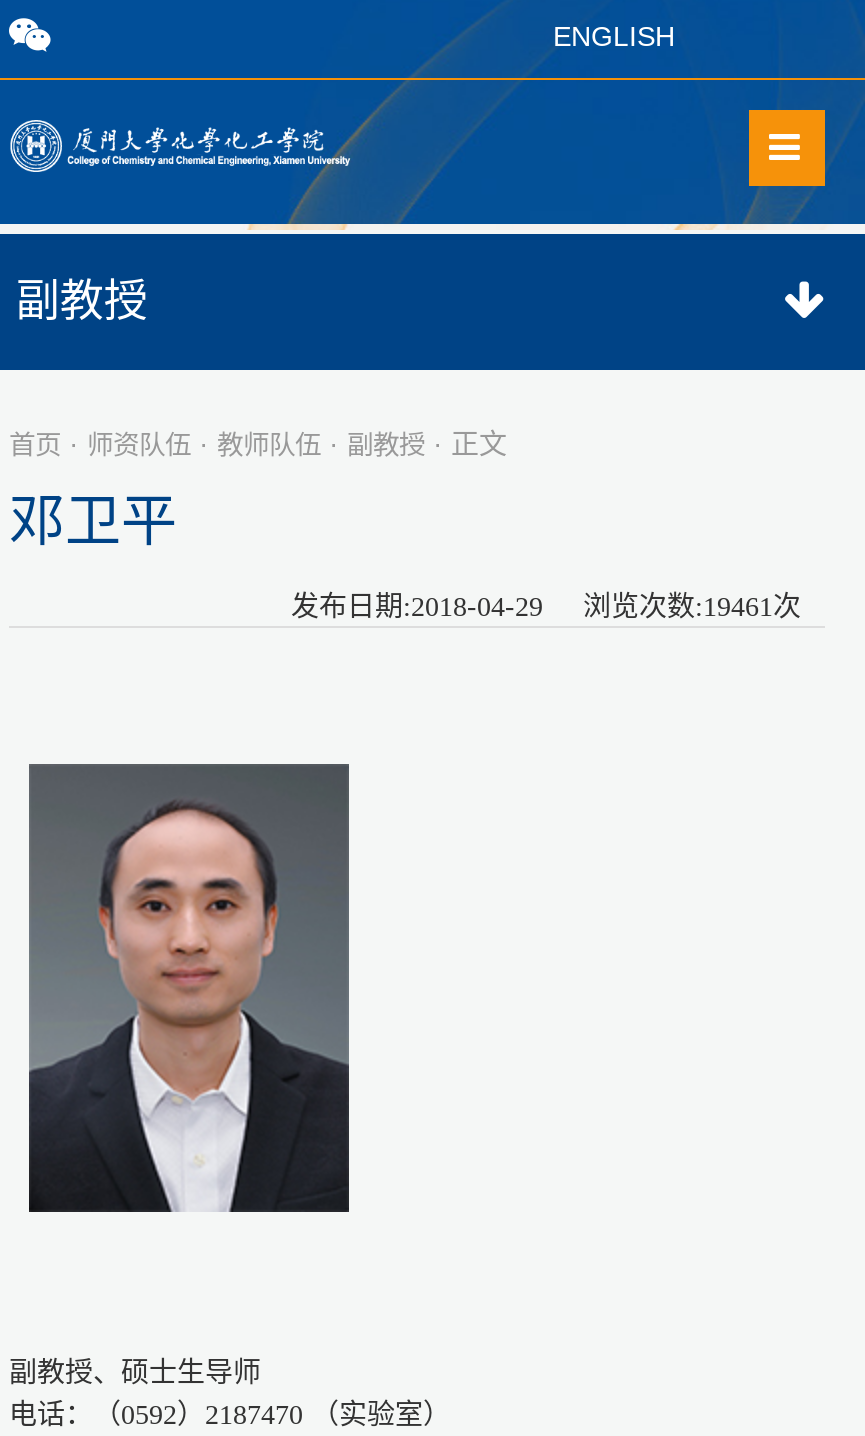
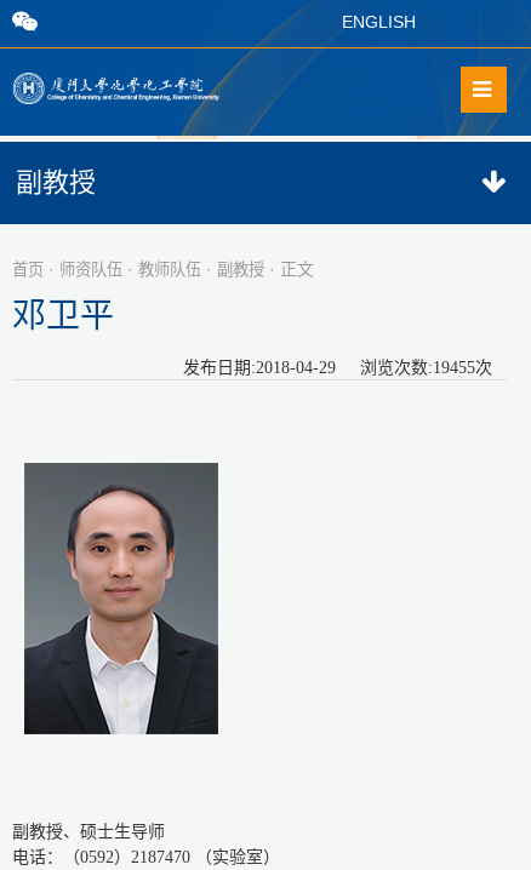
- 发布日期:2018-04-29 浏览次数:19461次
+ 发布日期:2018-04-29 浏览次数:19455次
